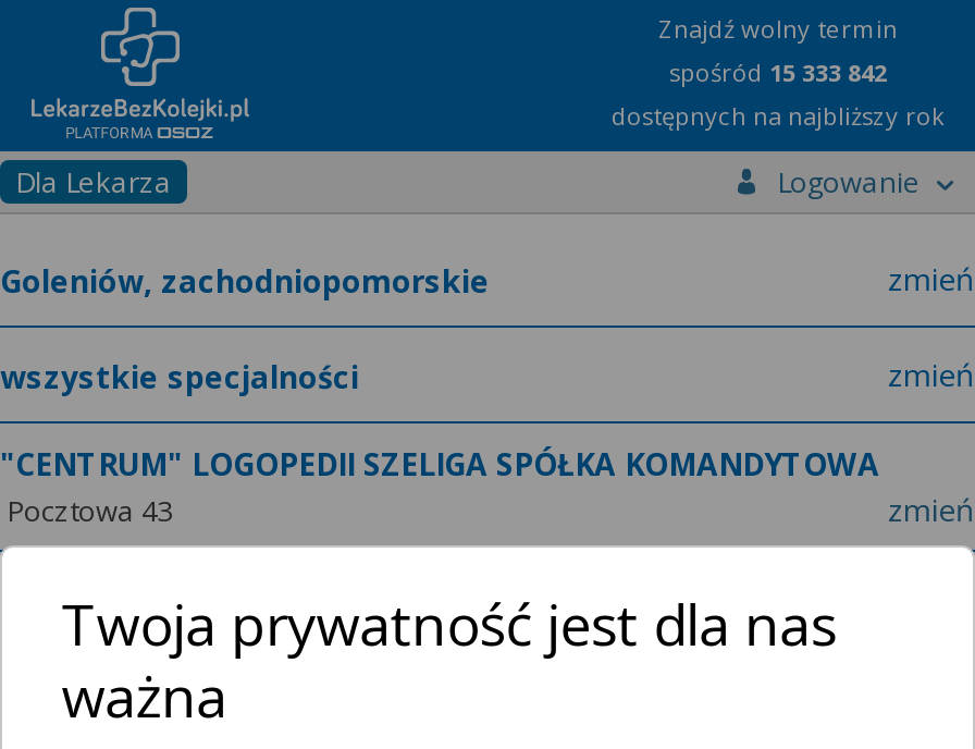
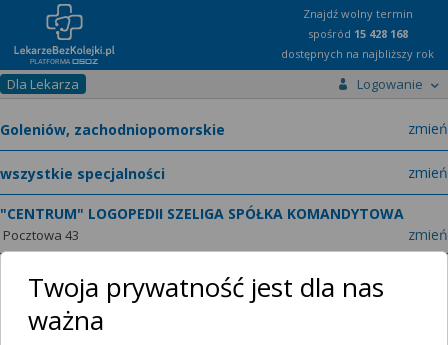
- spośród 15 333 842
+ spośród 15 428 168
